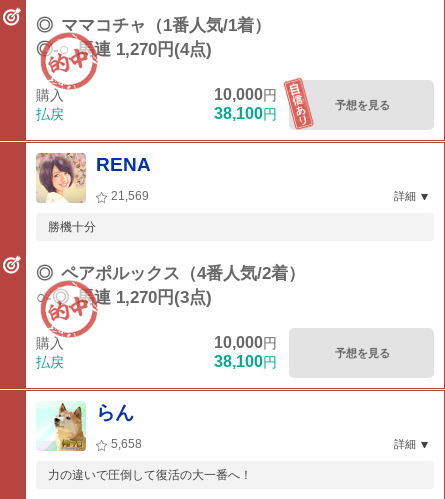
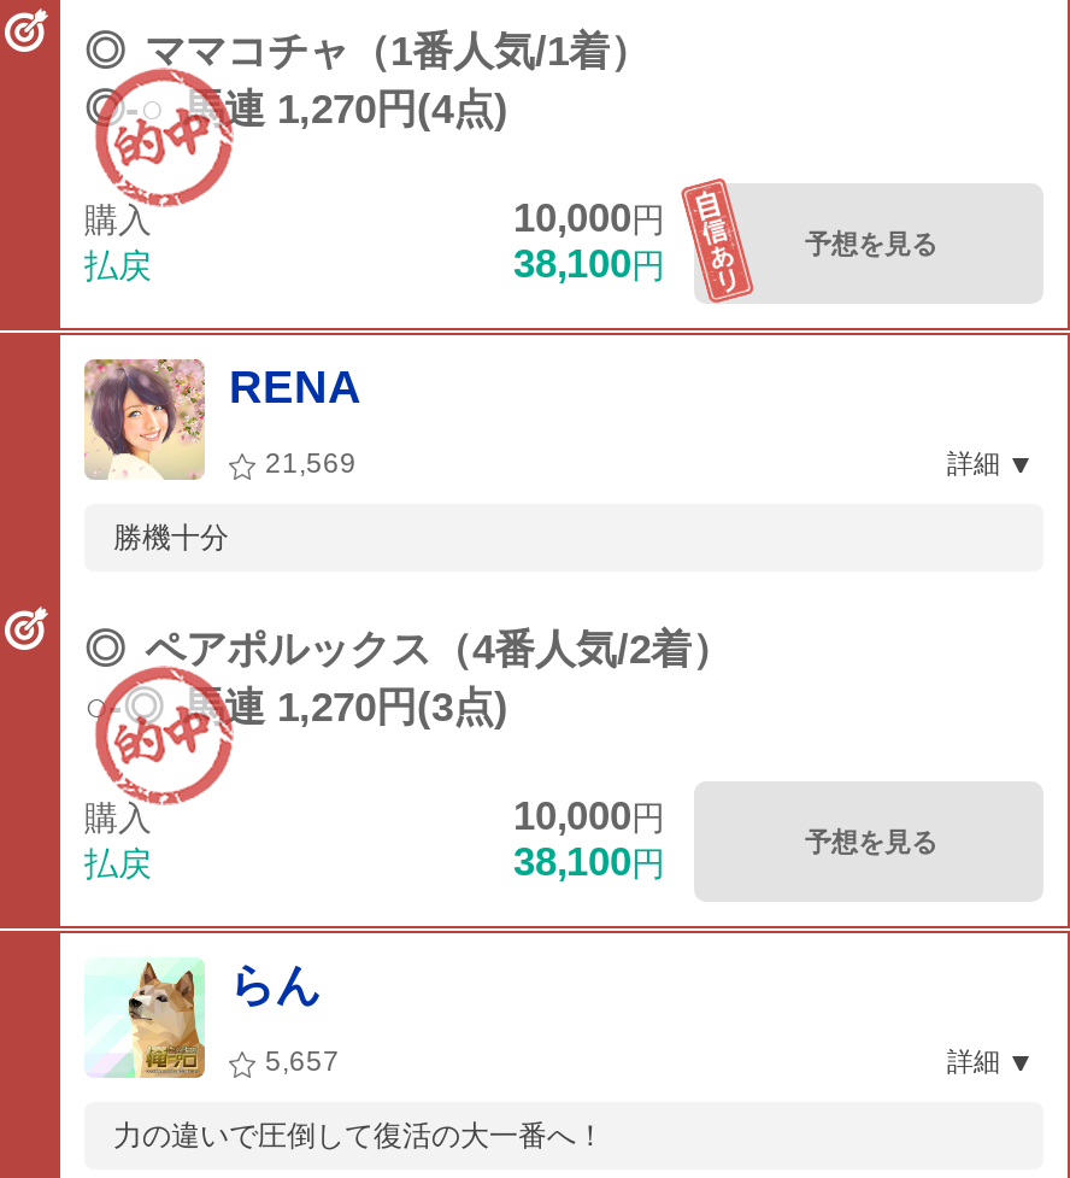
- 5,658
+ 5,657
